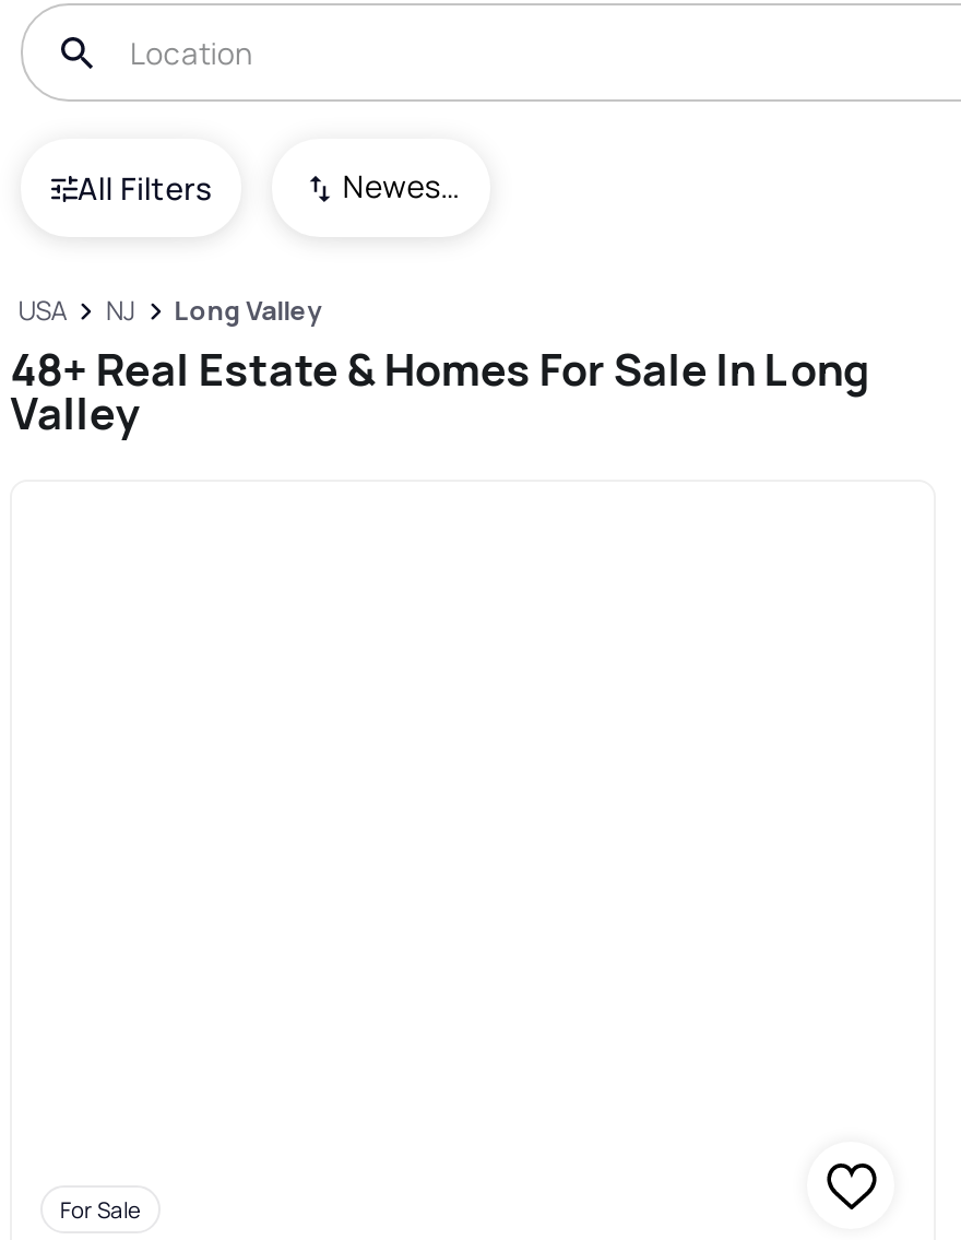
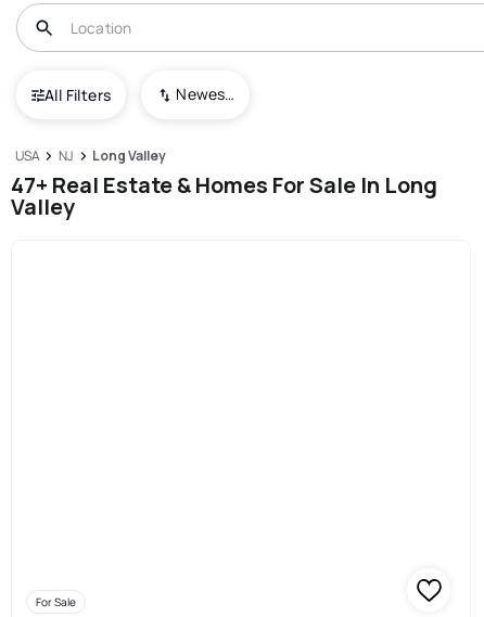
- 48+ Real Estate & Homes For Sale In Long
+ 47+ Real Estate & Homes For Sale In Long
